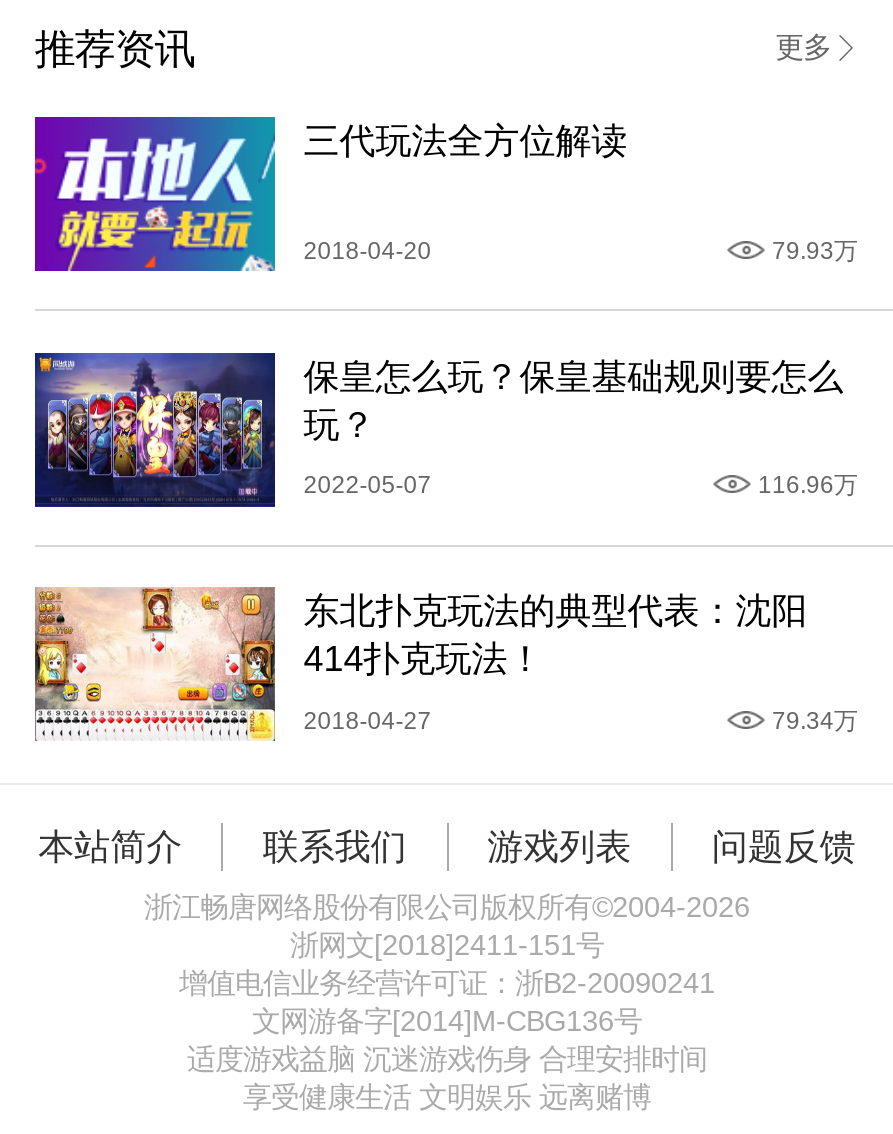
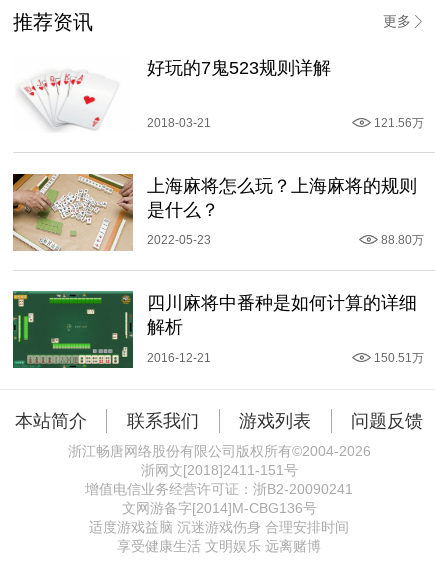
- [image]
- 三代玩法全方位解读
+ [image]
+ 好玩的7鬼523规则详解

- 2018-04-20
- 79.93万
+ 2018-03-21
+ 121.56万

- [image]
- 保皇怎么玩？保皇基础规则要怎么
- 玩？
+ [image]
+ 上海麻将怎么玩？上海麻将的规则
+ 是什么？

- 2022-05-07
- 116.96万
+ 2022-05-23
+ 88.80万

- [image]
- 东北扑克玩法的典型代表：沈阳
- 414扑克玩法！
+ [image]
+ 四川麻将中番种是如何计算的详细
+ 解析

- 2018-04-27
- 79.34万
+ 2016-12-21
+ 150.51万
